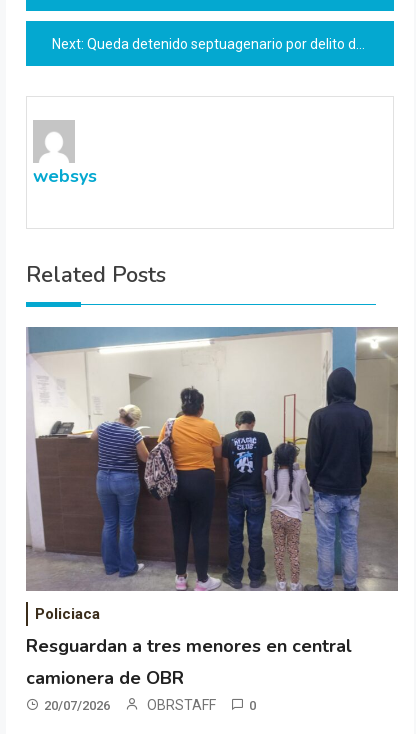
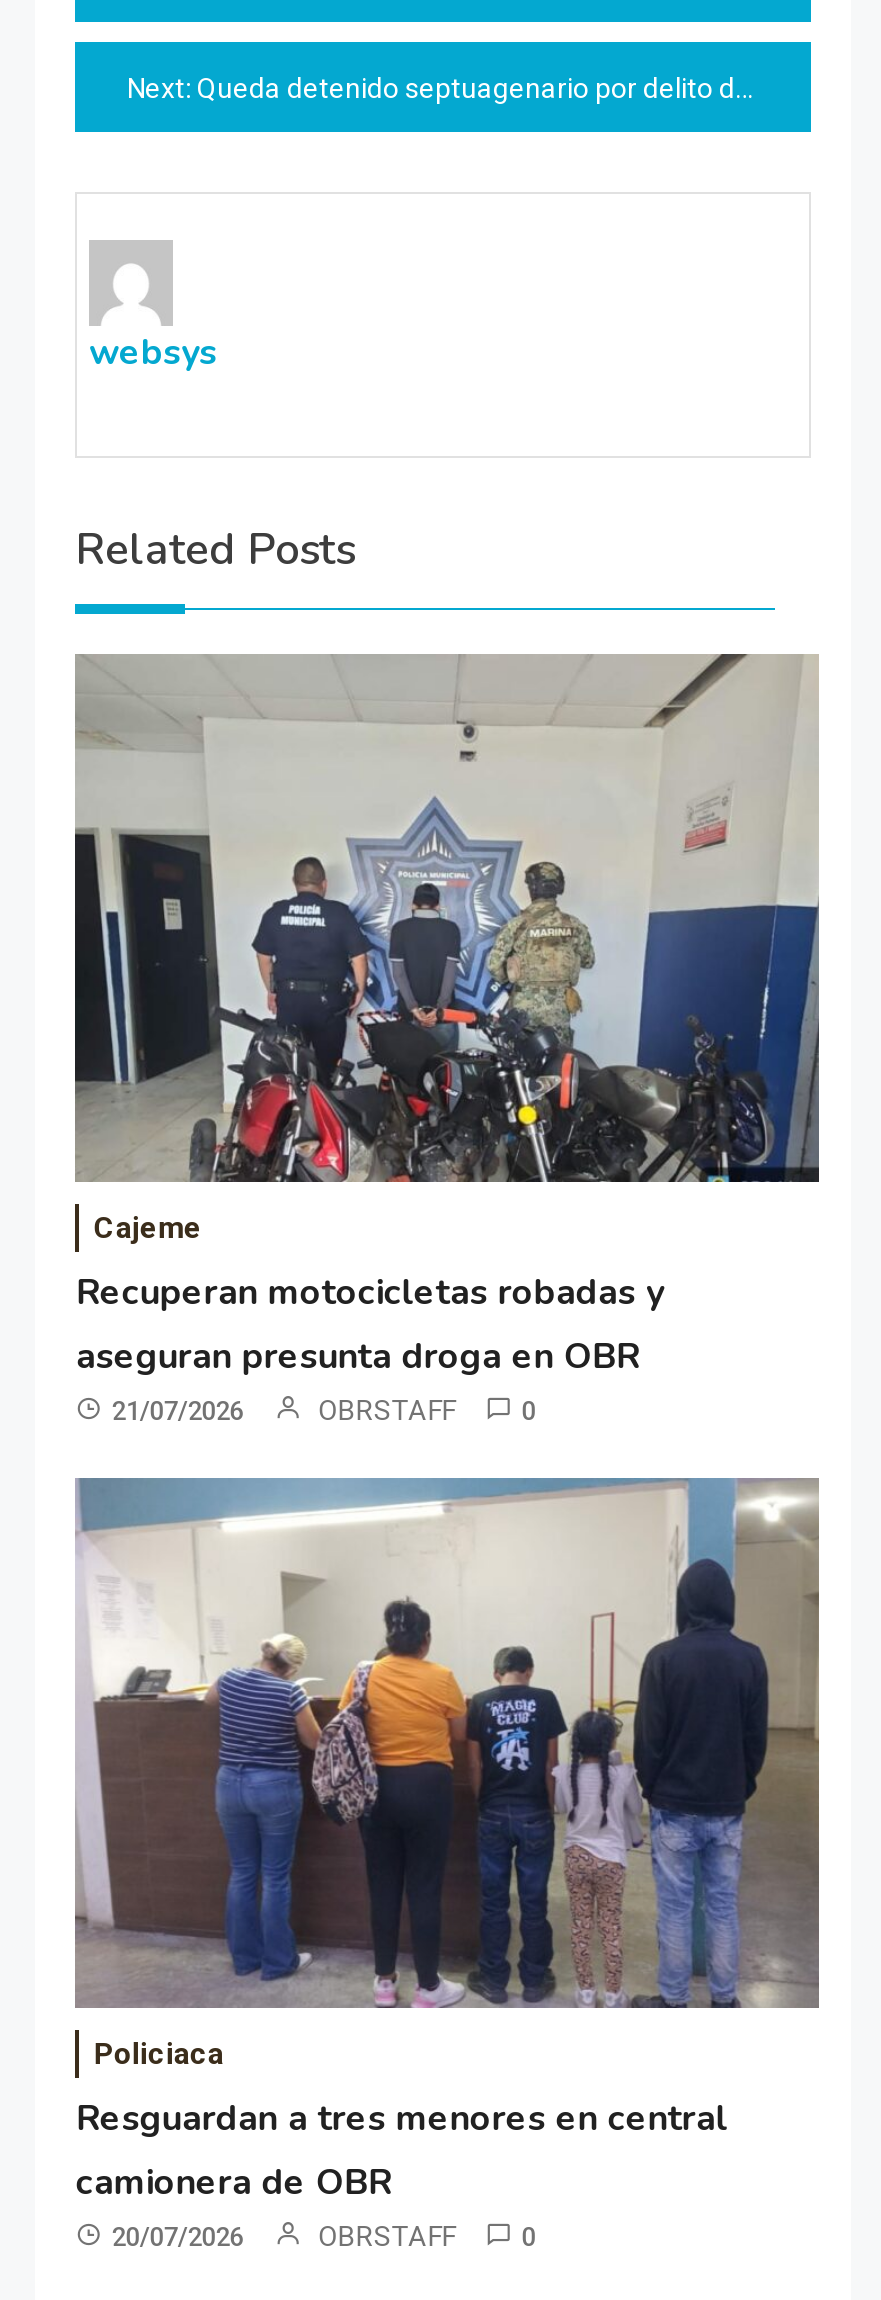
+ [image]
+ Cajeme
+ Recuperan motocicletas robadas y
+ aseguran presunta droga en OBR
+ 21/07/2026
+ OBRSTAFF
+ 0
